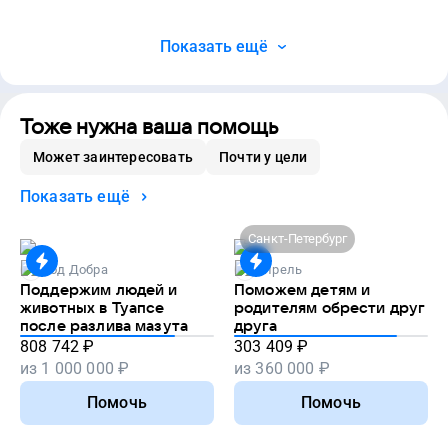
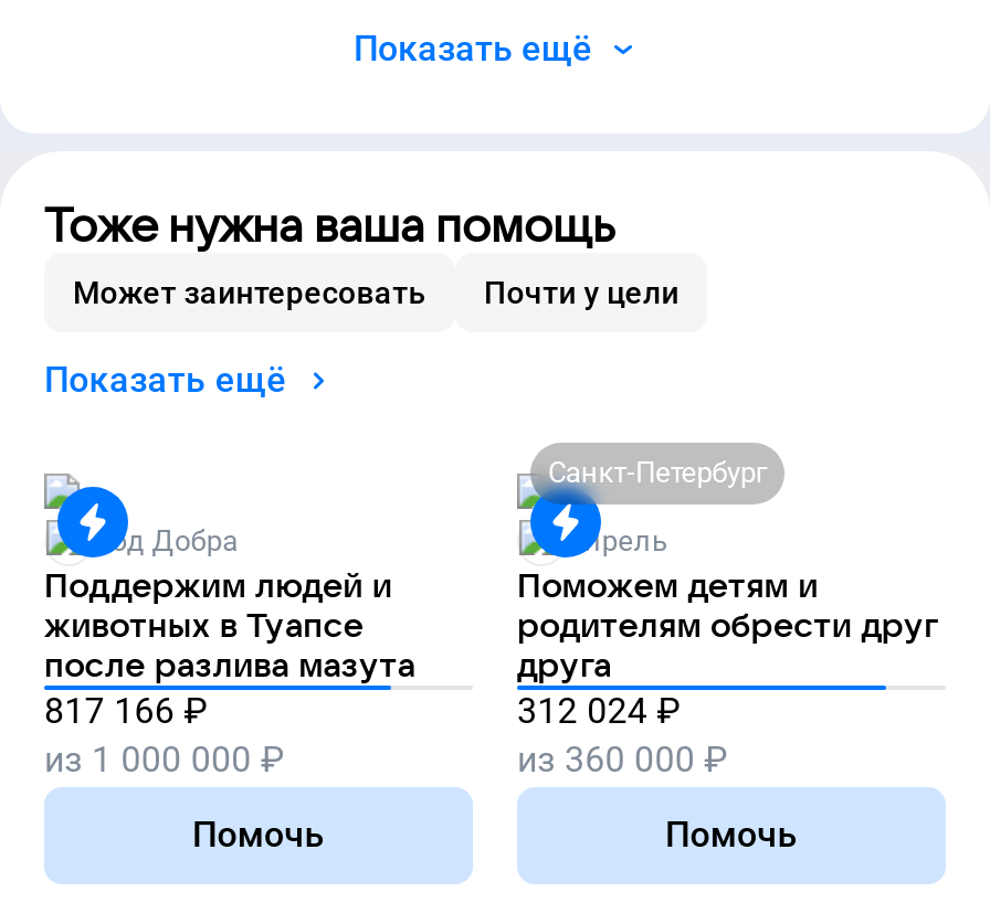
- 808 742 ₽
+ 817 166 ₽

- 303 409 ₽
+ 312 024 ₽
